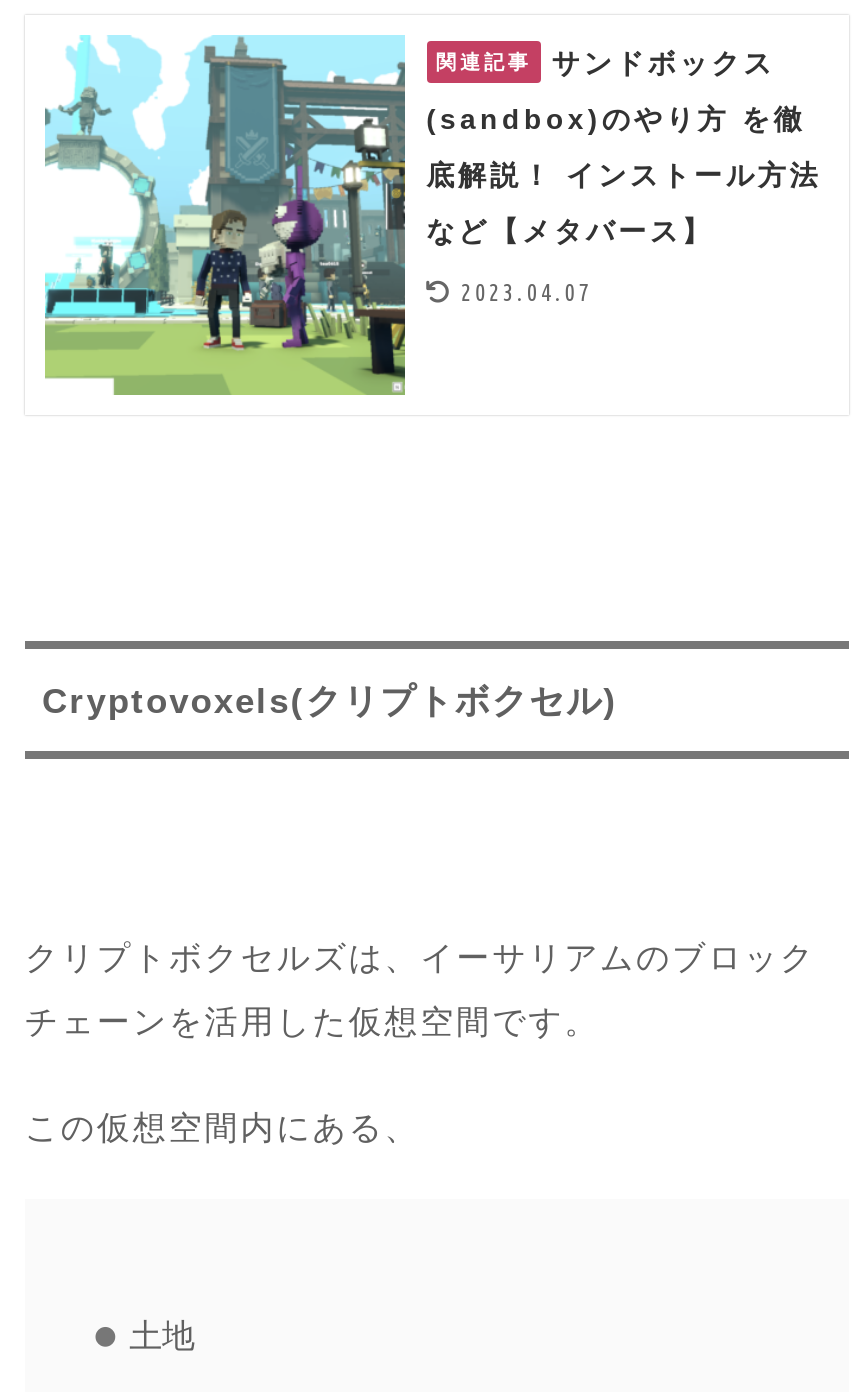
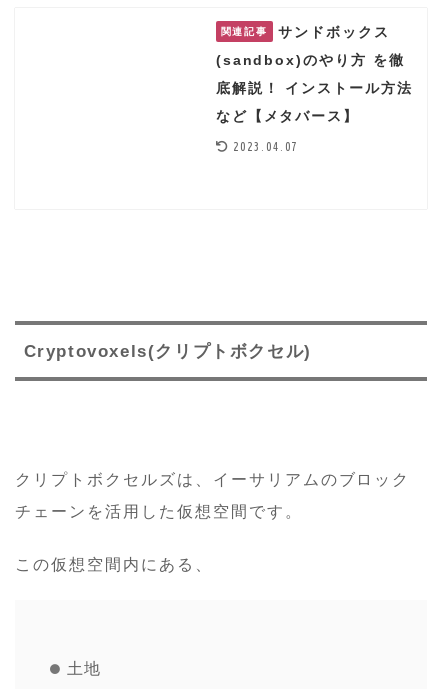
- [image]
